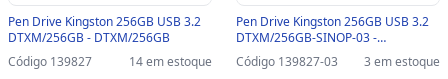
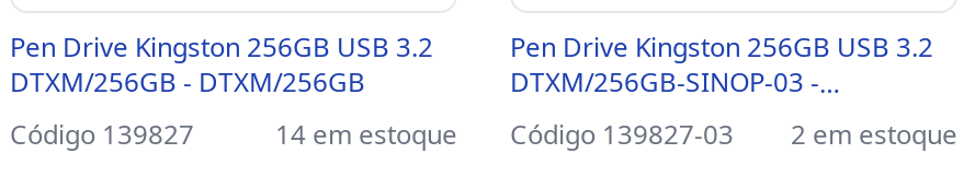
- 3 em estoque
+ 2 em estoque
